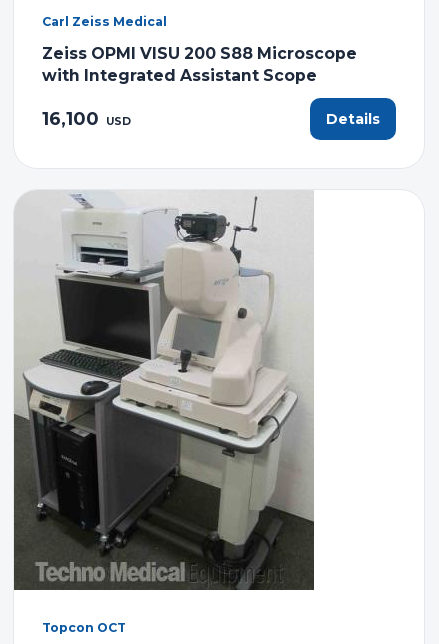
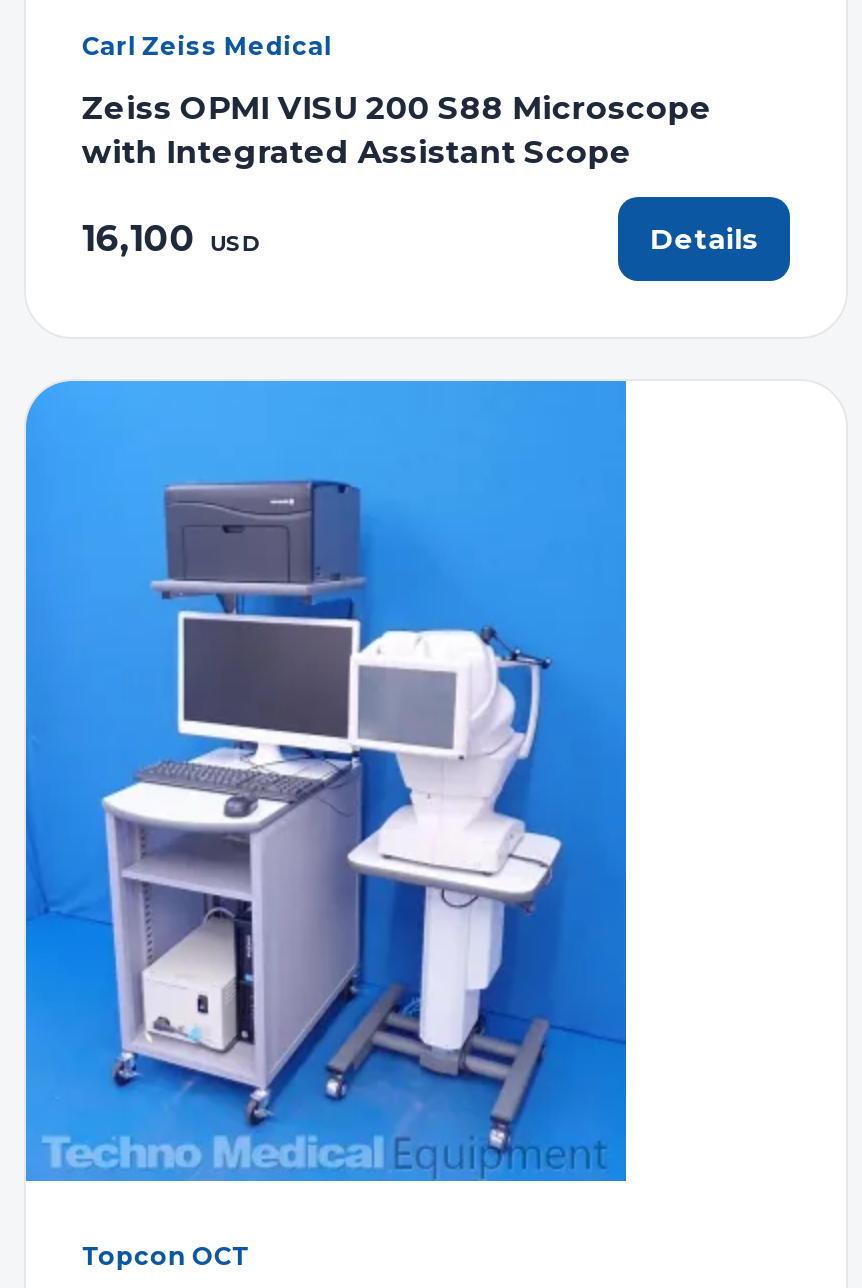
- [image]
+ [image]
